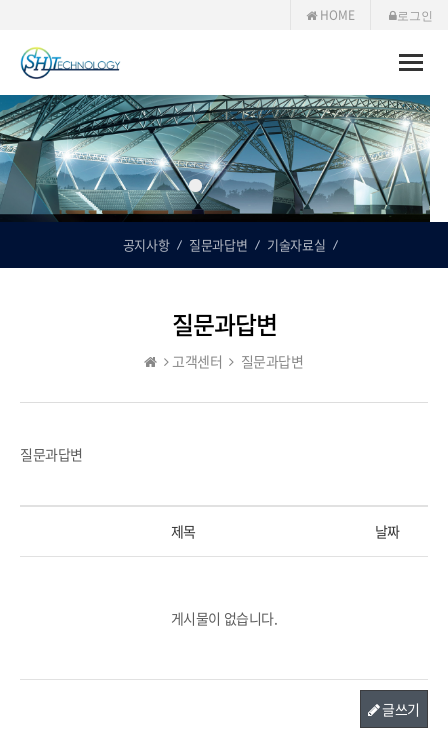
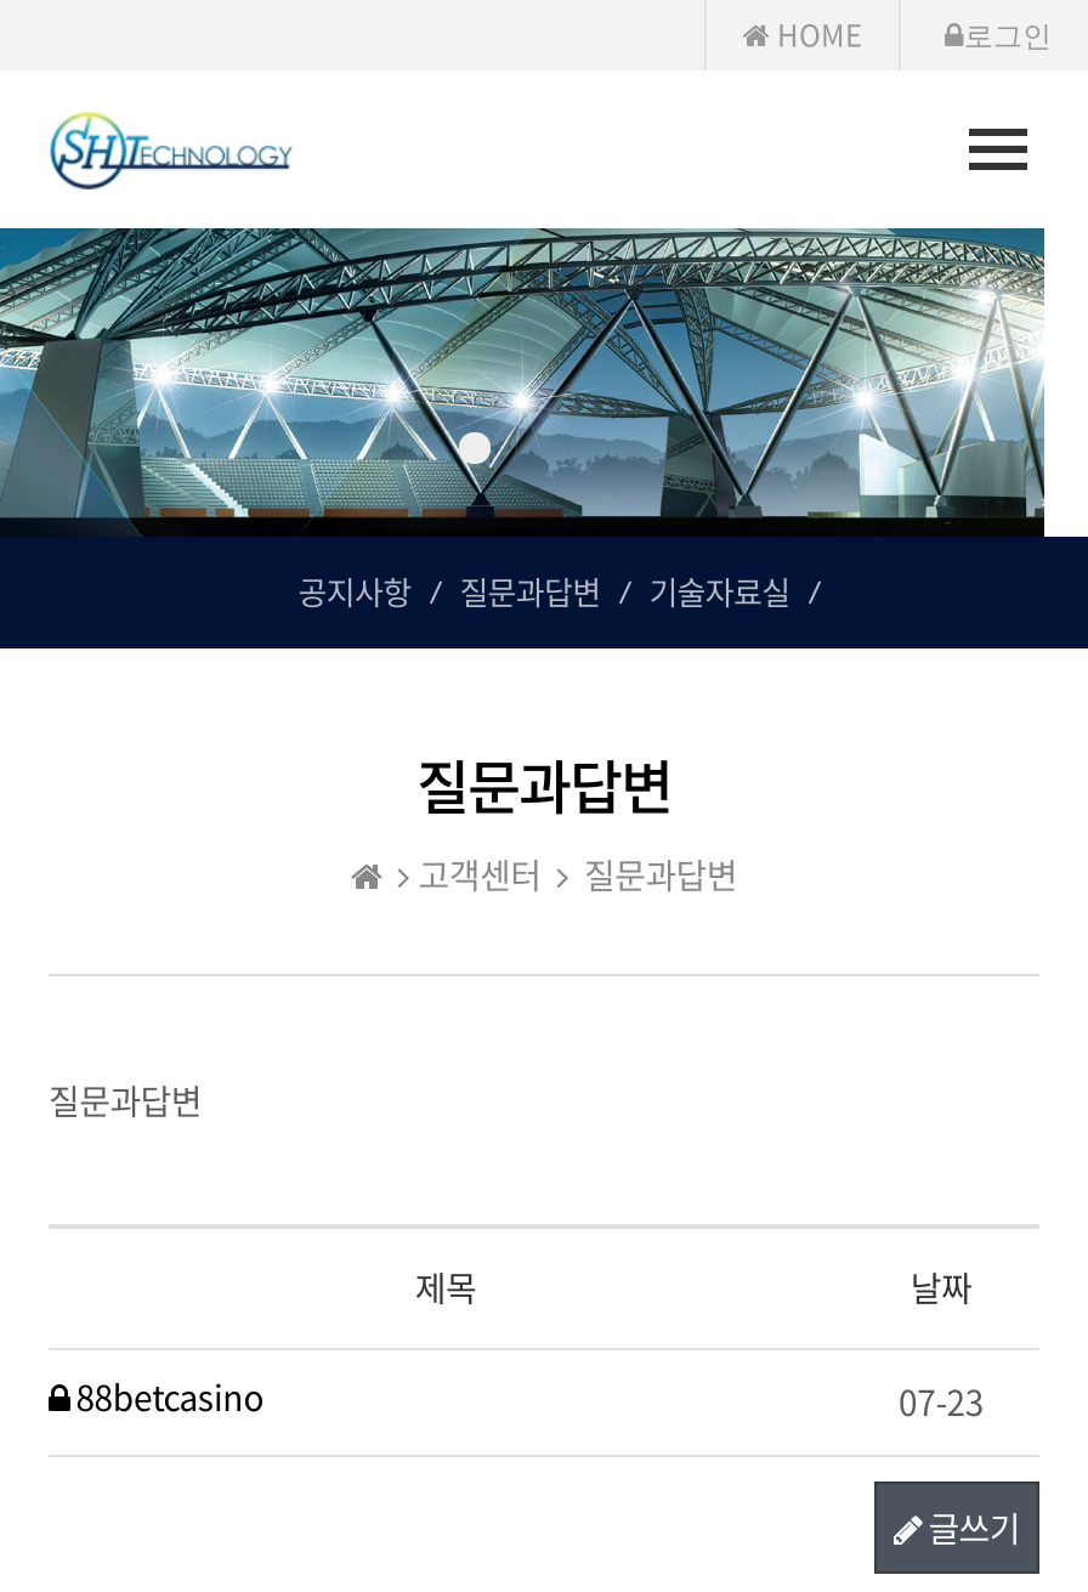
- 게시물이 없습니다.
+ 88betcasino
+ 07-23
